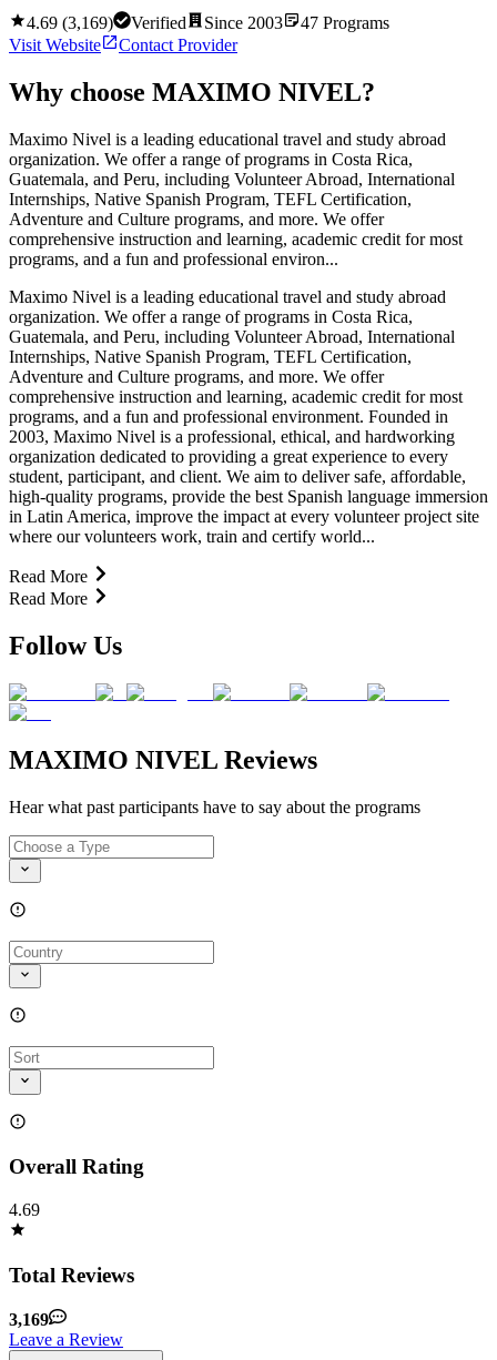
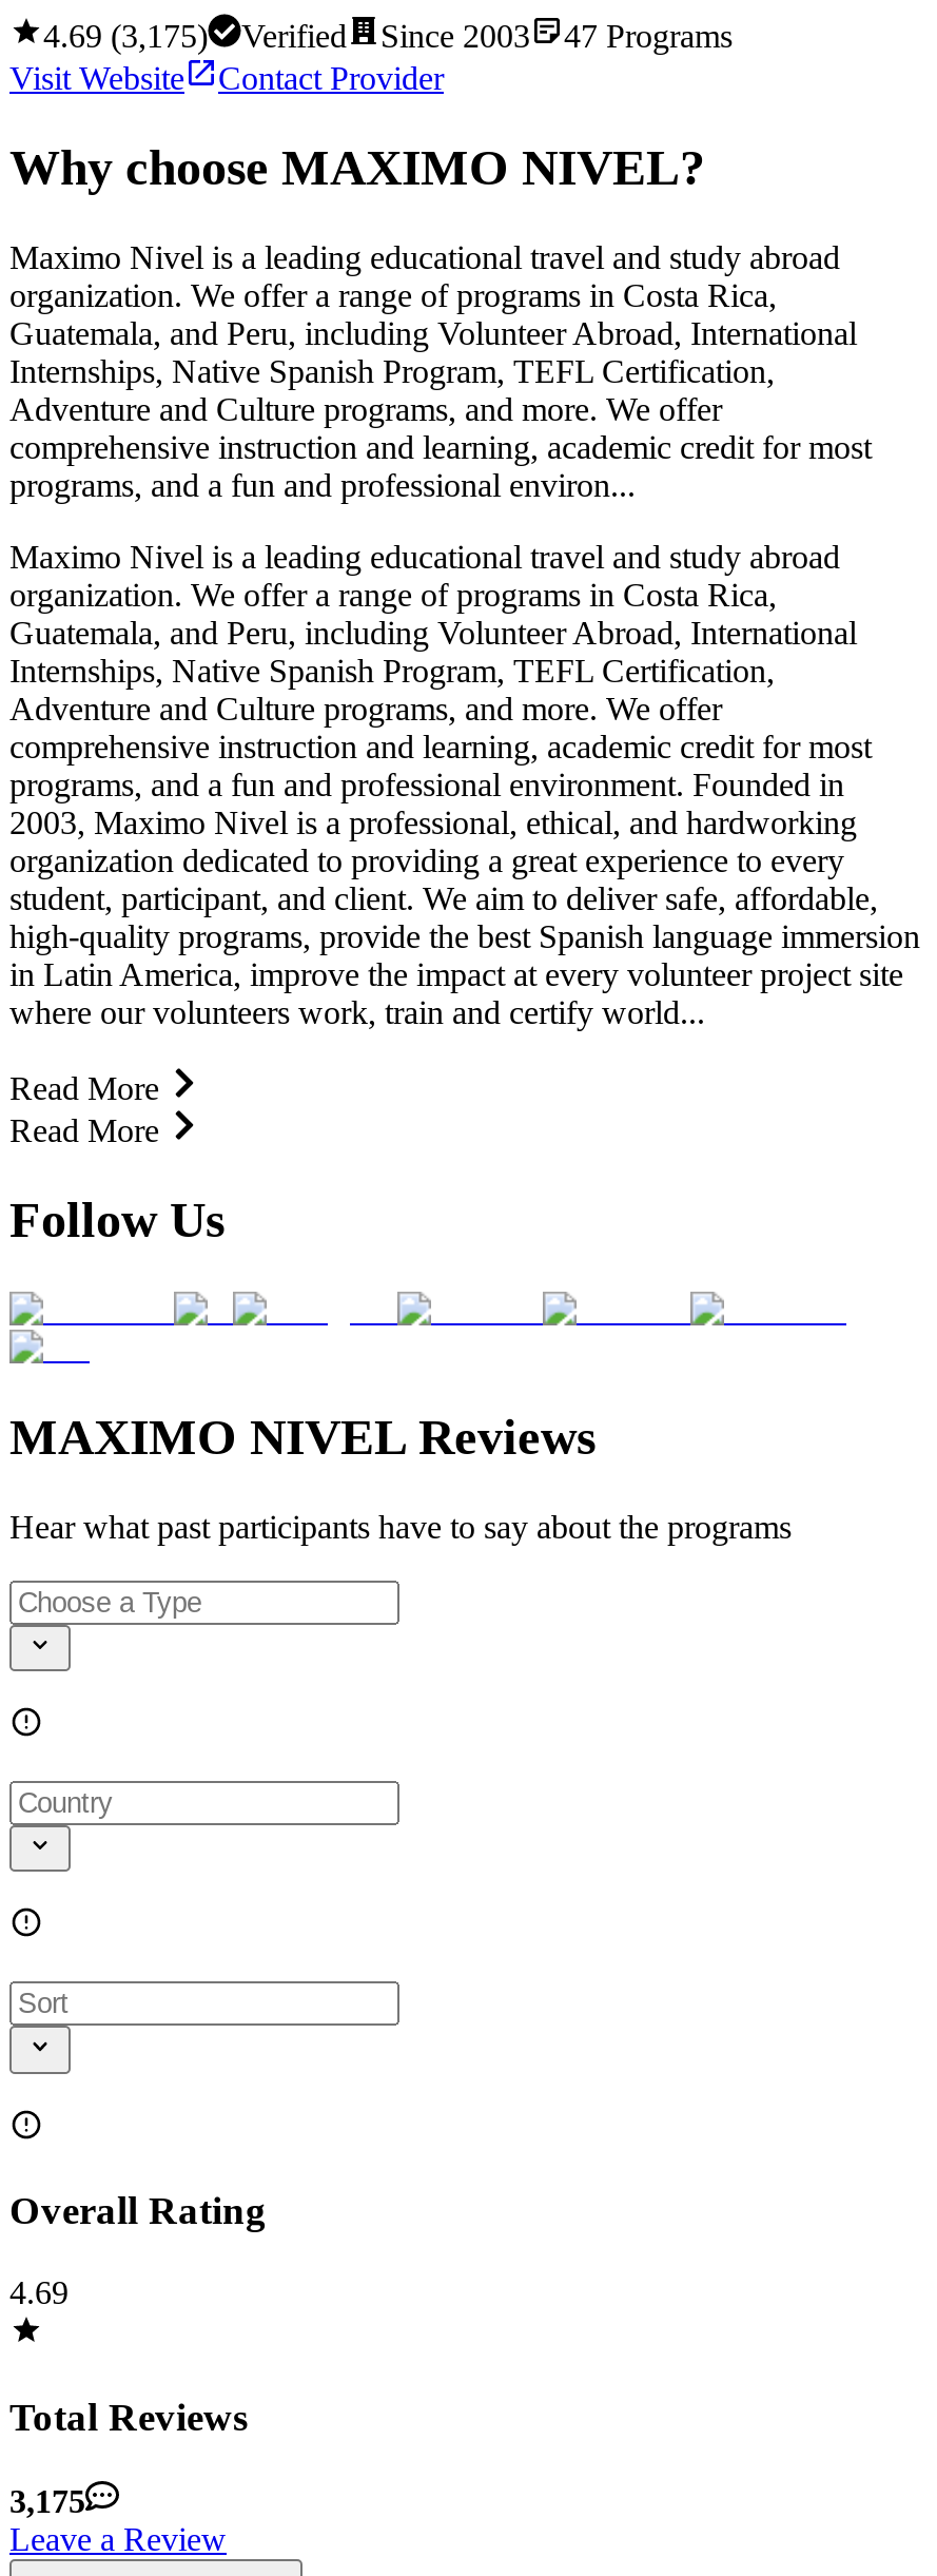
- 4.69 (3,169) Verified Since 2003 47 Programs
+ 4.69 (3,175) Verified Since 2003 47 Programs

- 3,169
+ 3,175
